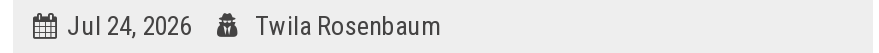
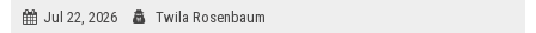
- Jul 24, 2026 Twila Rosenbaum
+ Jul 22, 2026 Twila Rosenbaum
